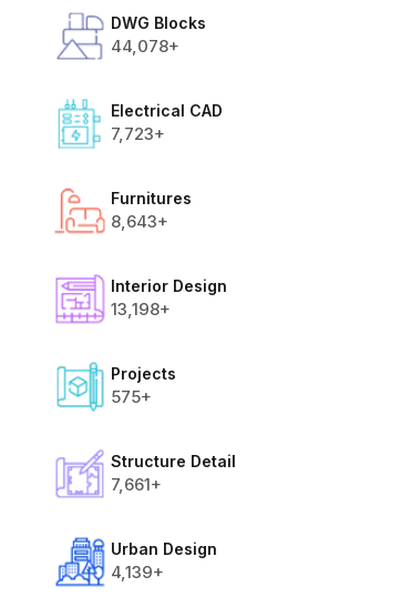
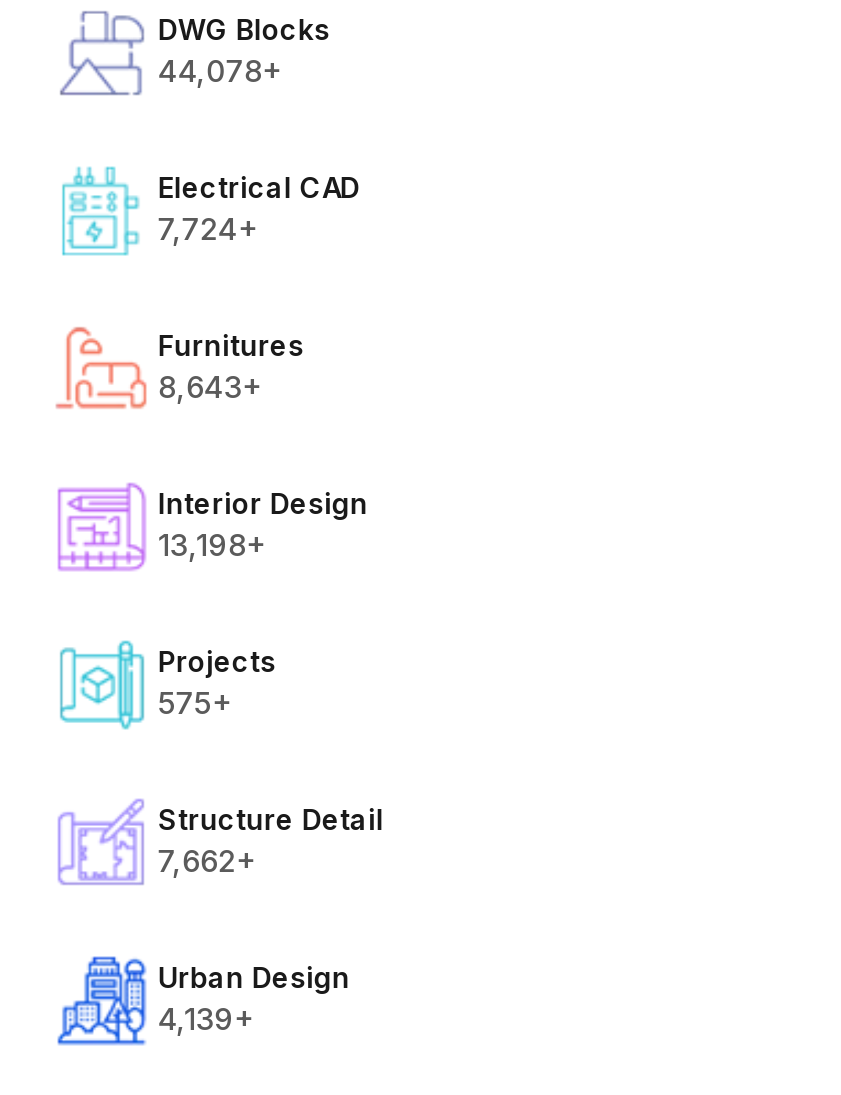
- 7,723+
+ 7,724+

- 7,661+
+ 7,662+
